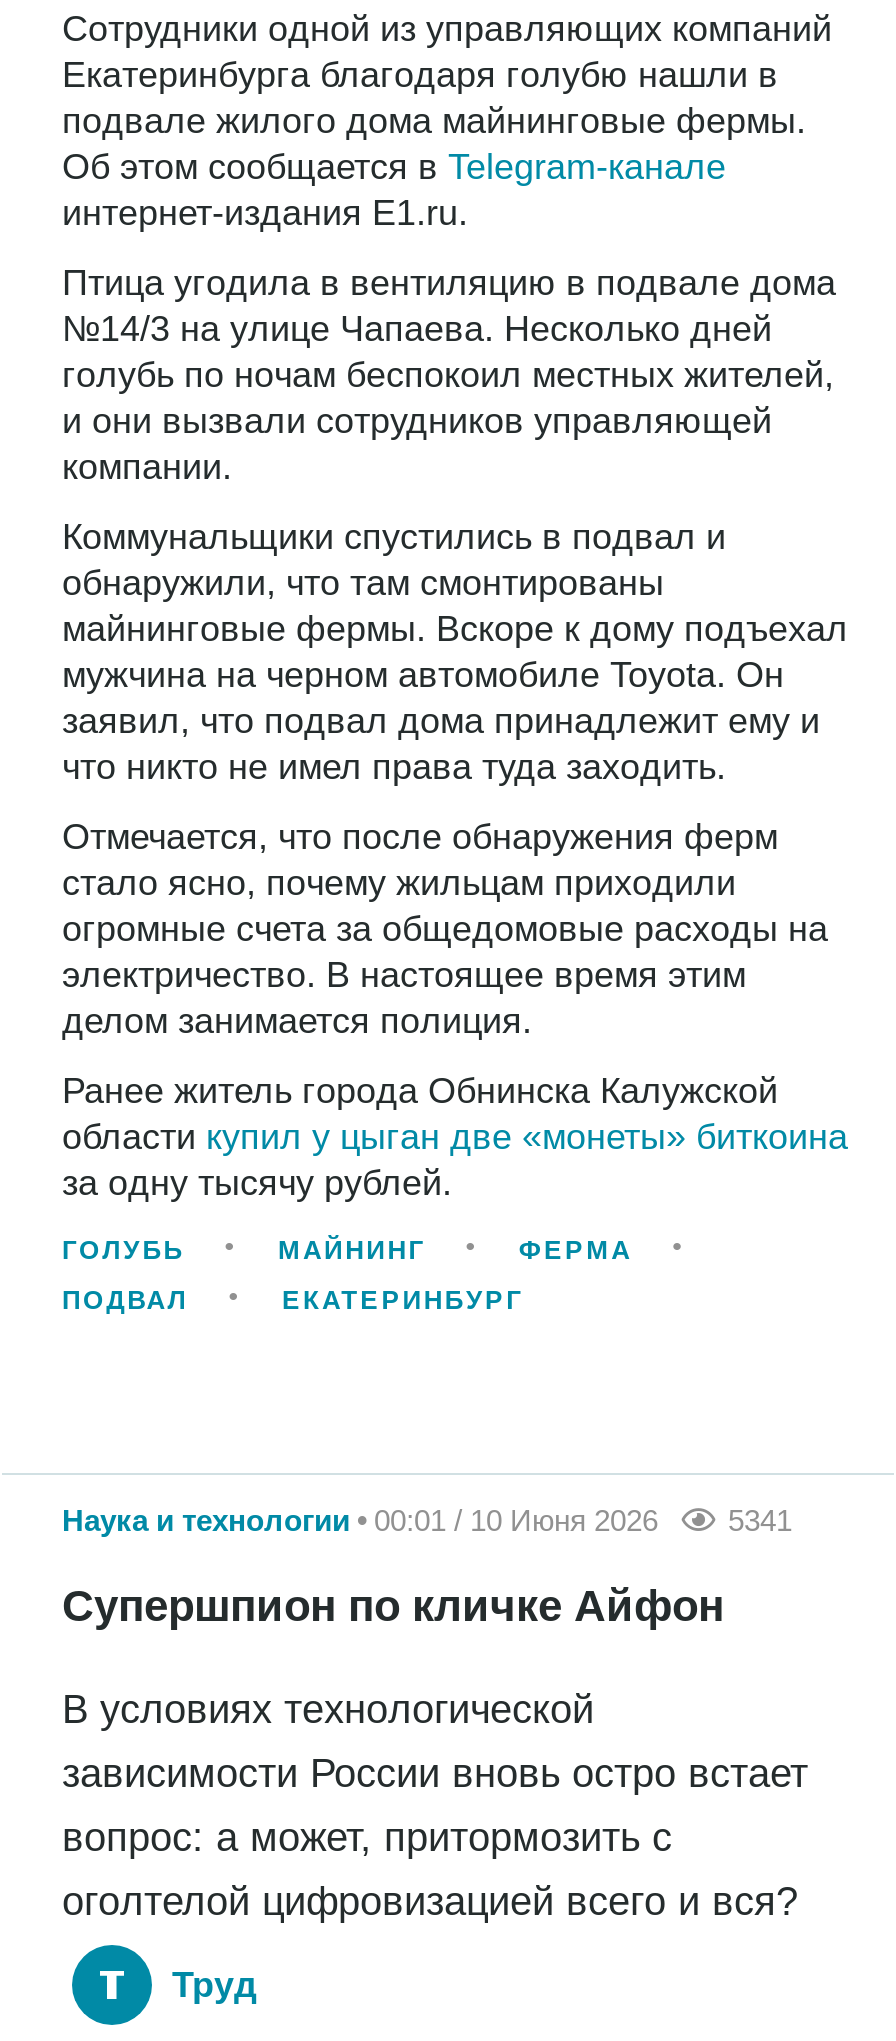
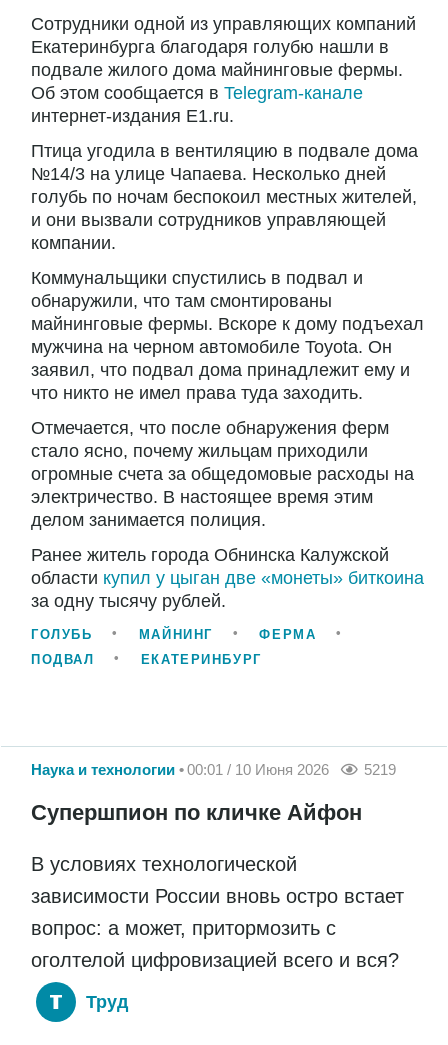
- 5341
+ 5219
